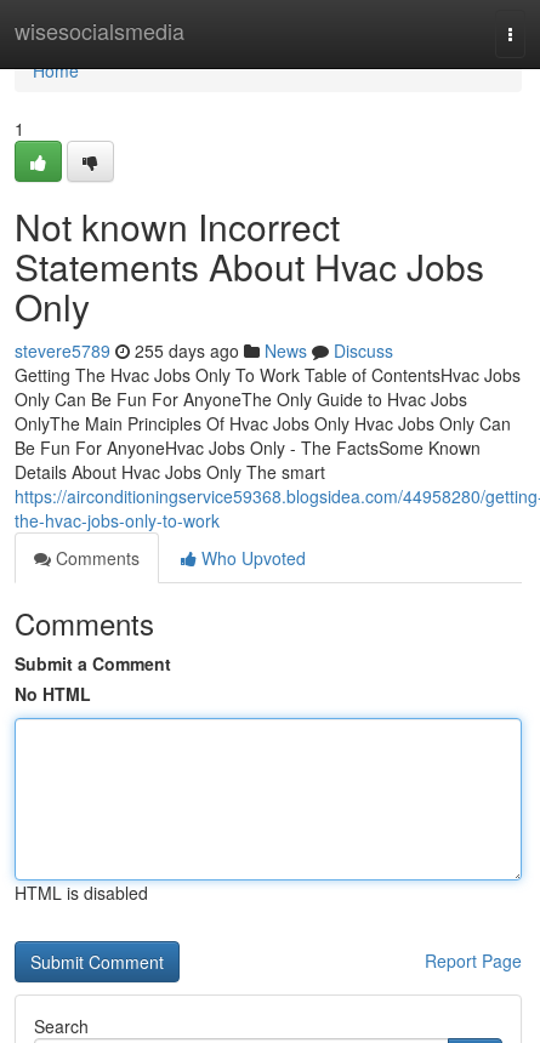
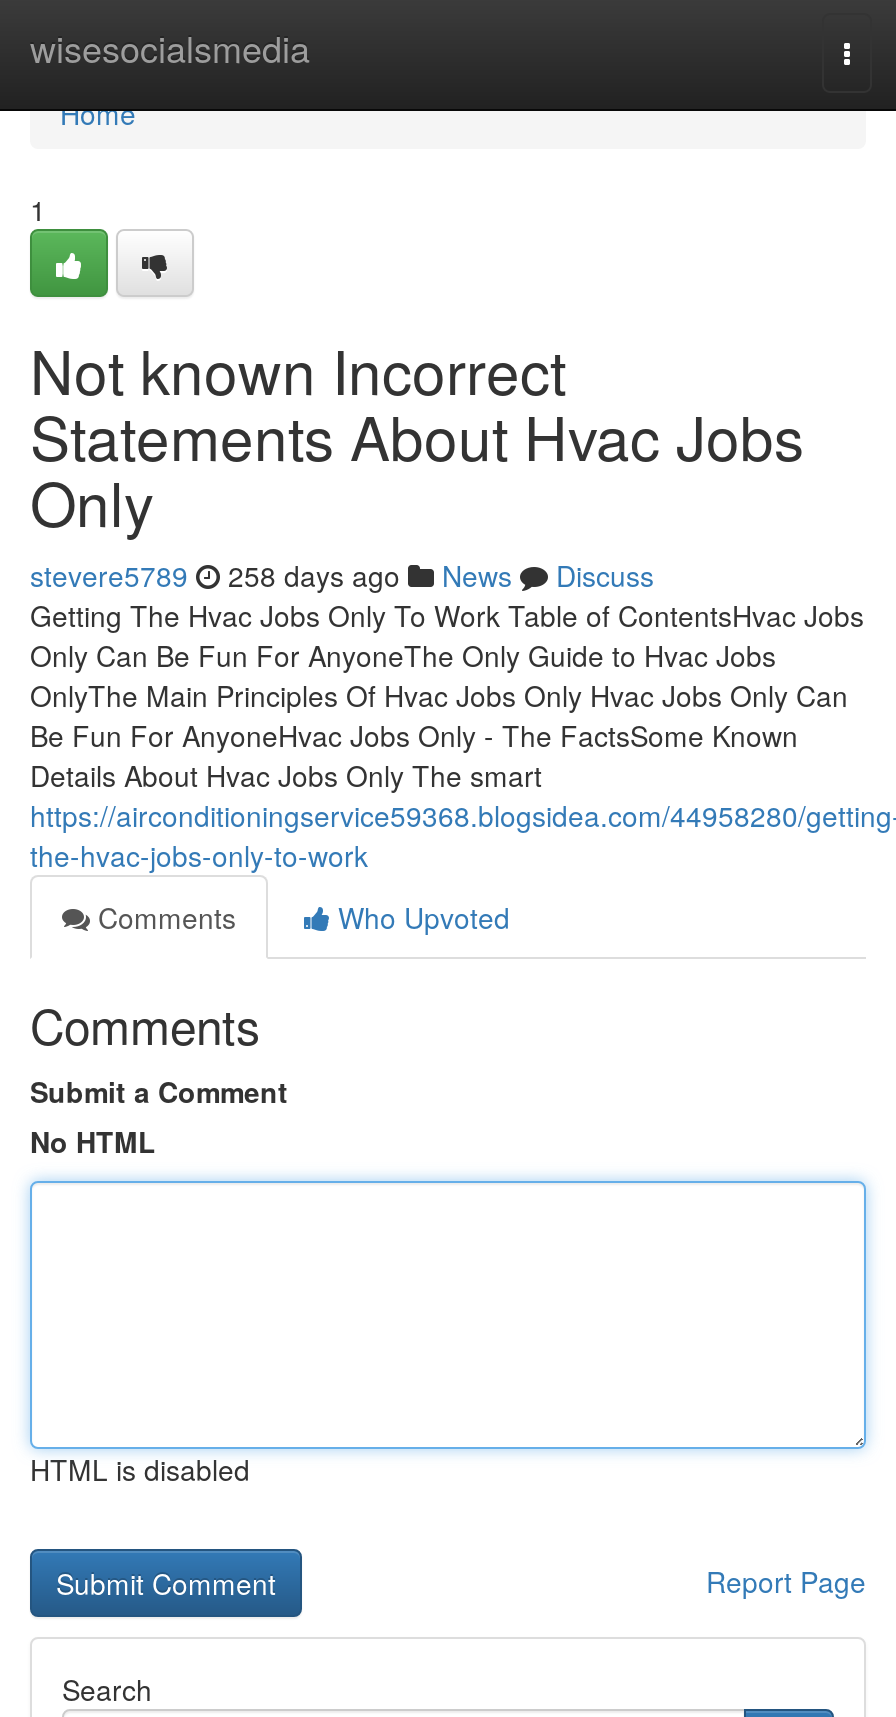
- stevere5789 255 days ago News Discuss
+ stevere5789 258 days ago News Discuss
